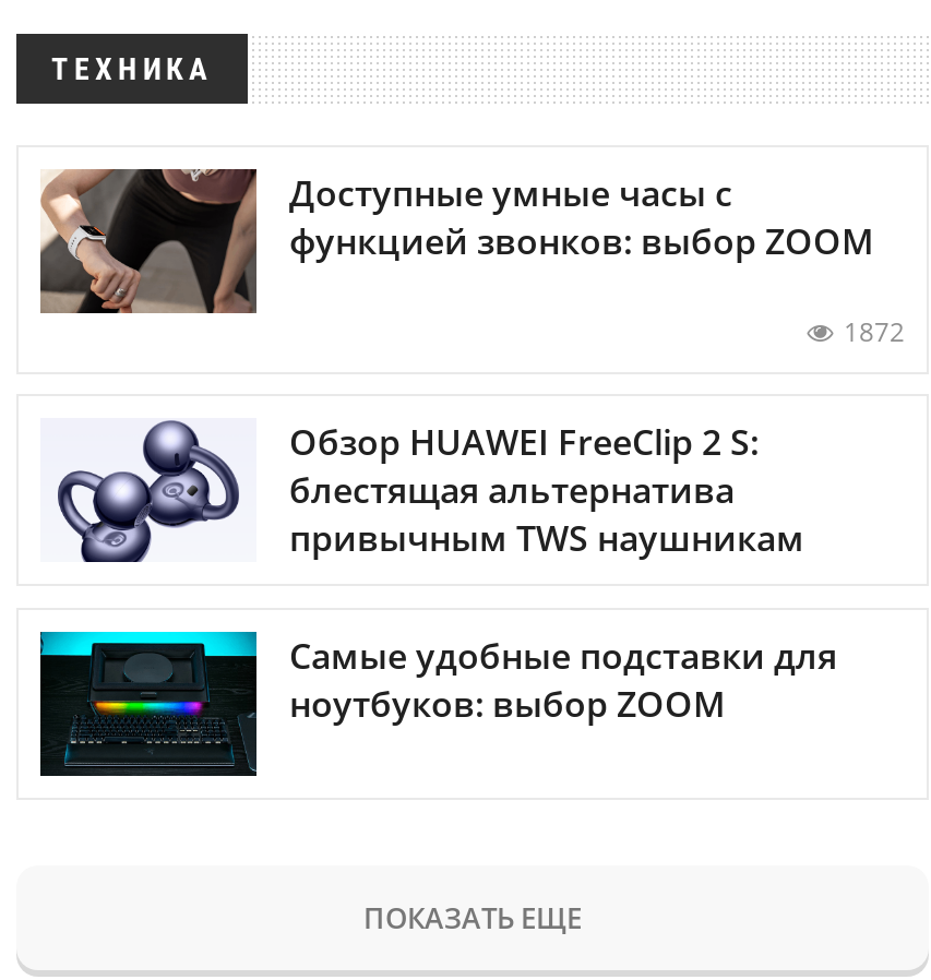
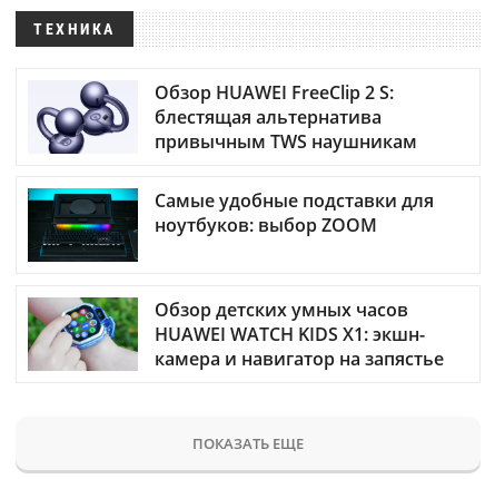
- [image]
- Доступные умные часы с
- функцией звонков: выбор ZOOM
- 1872

moved up: [image] | Обзор HUAWEI FreeClip 2 S: | блестящая альтернатива | привычным TWS наушникам | Самые удобные подставки для | ноутбуков: выбор ZOOM

+ [image]
+ Обзор детских умных часов
+ HUAWEI WATCH KIDS X1: экшн-
+ камера и навигатор на запястье
